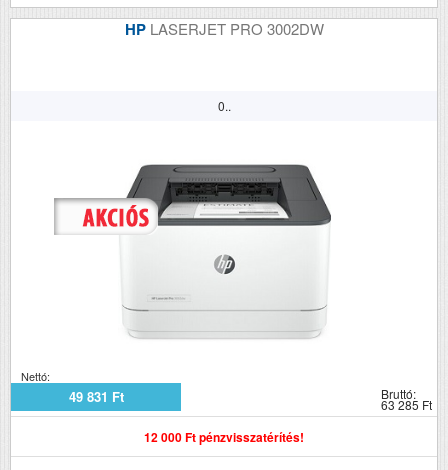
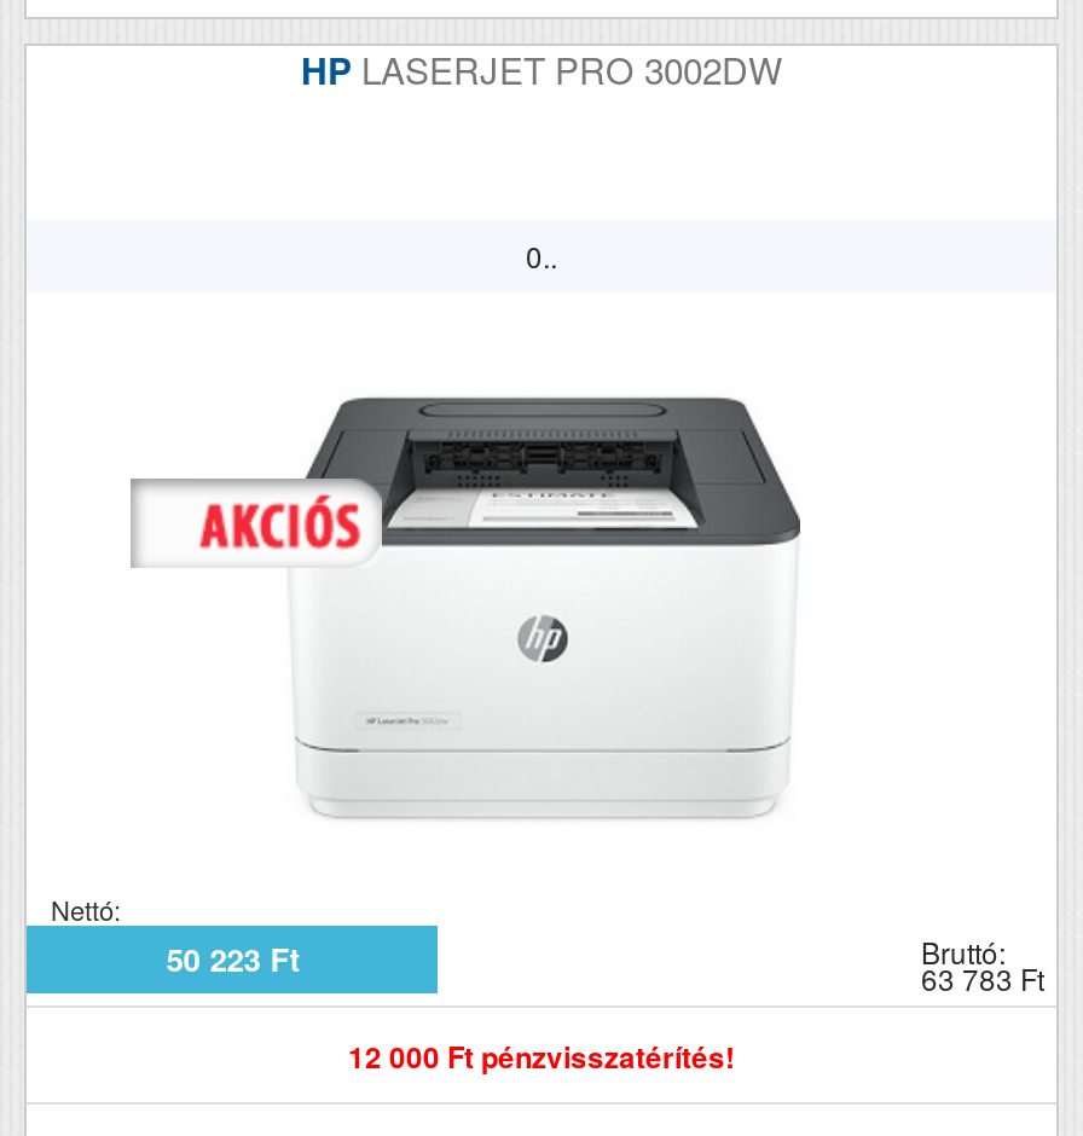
- 49 831 Ft
+ 50 223 Ft

- 63 285 Ft
+ 63 783 Ft
